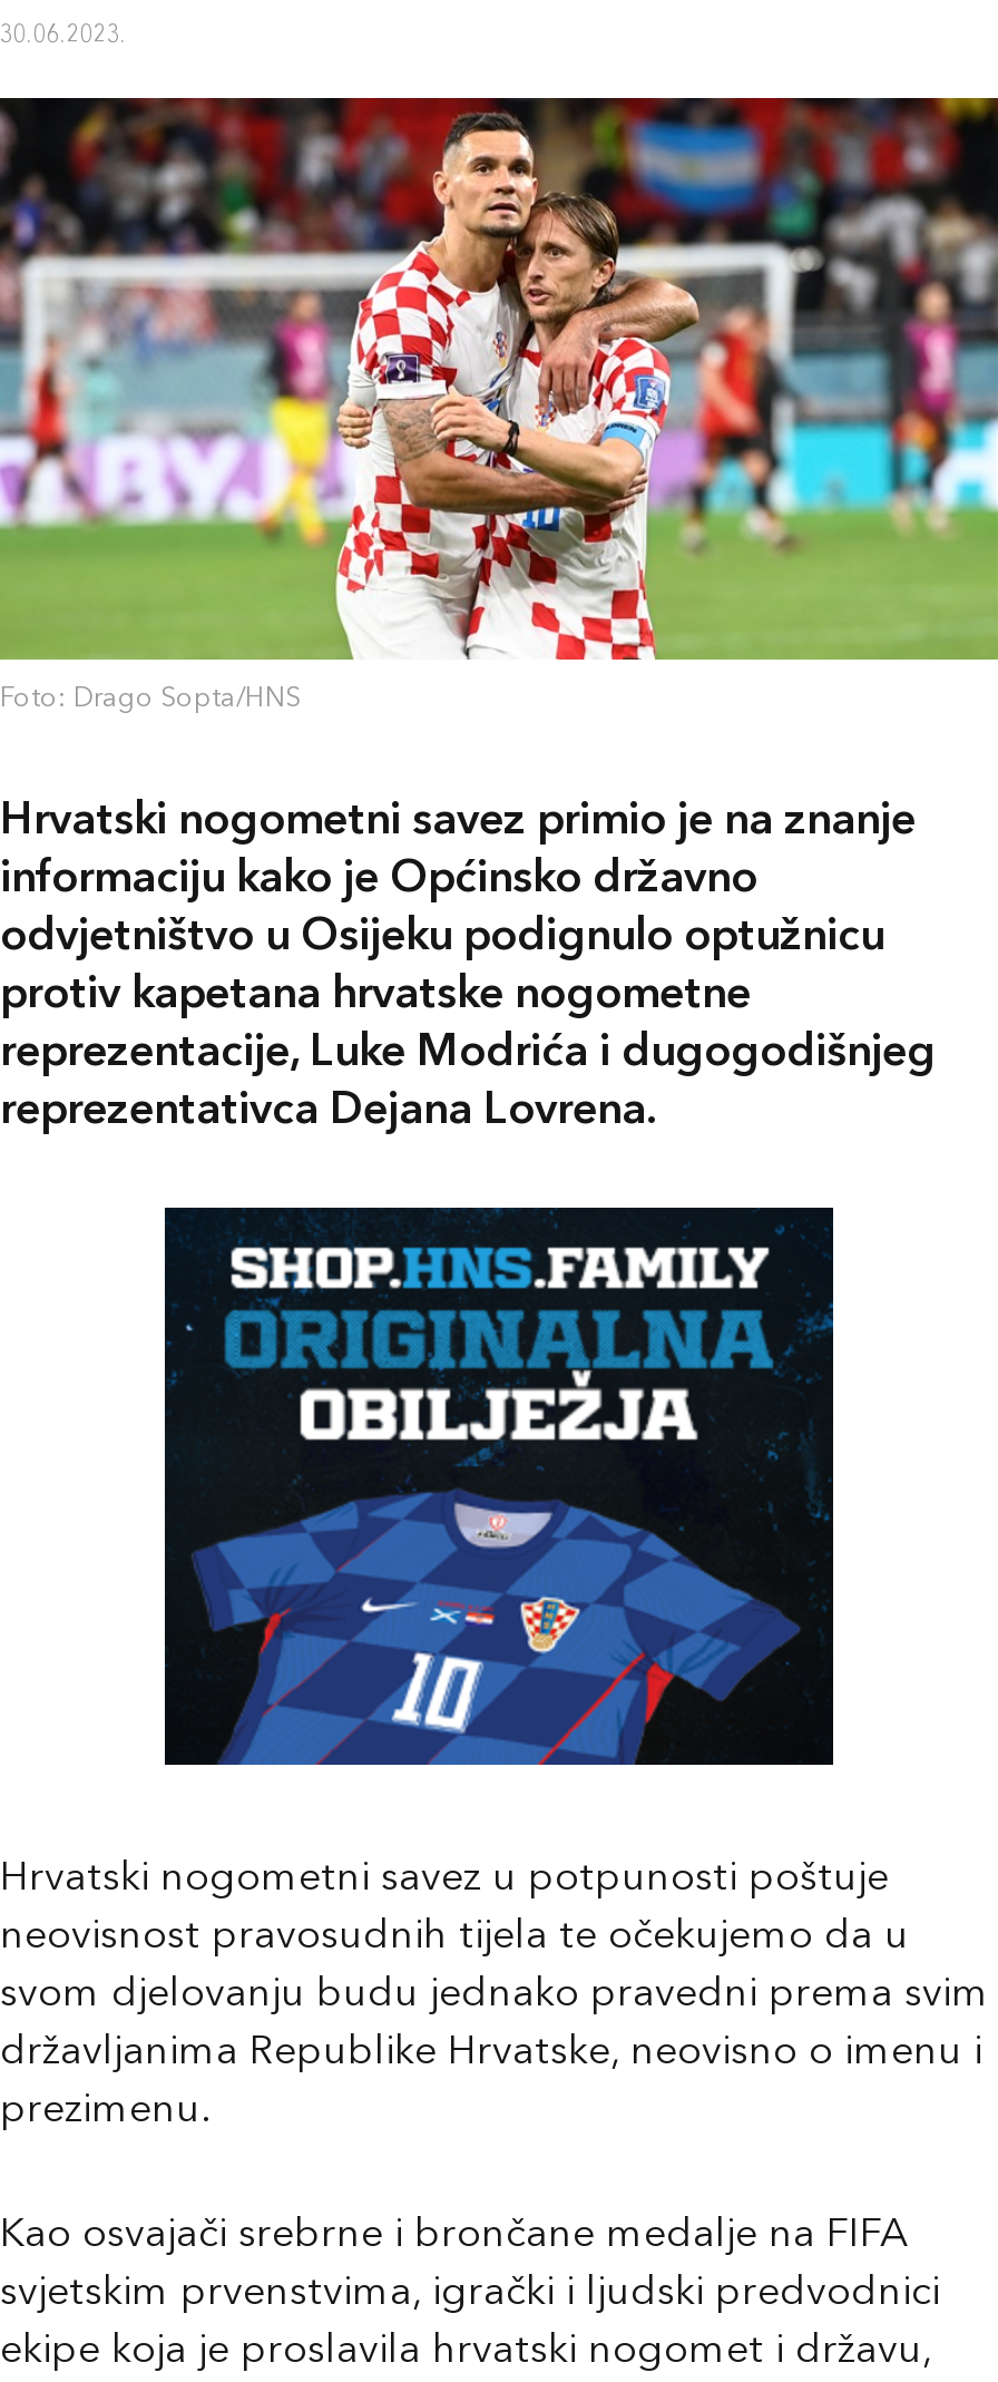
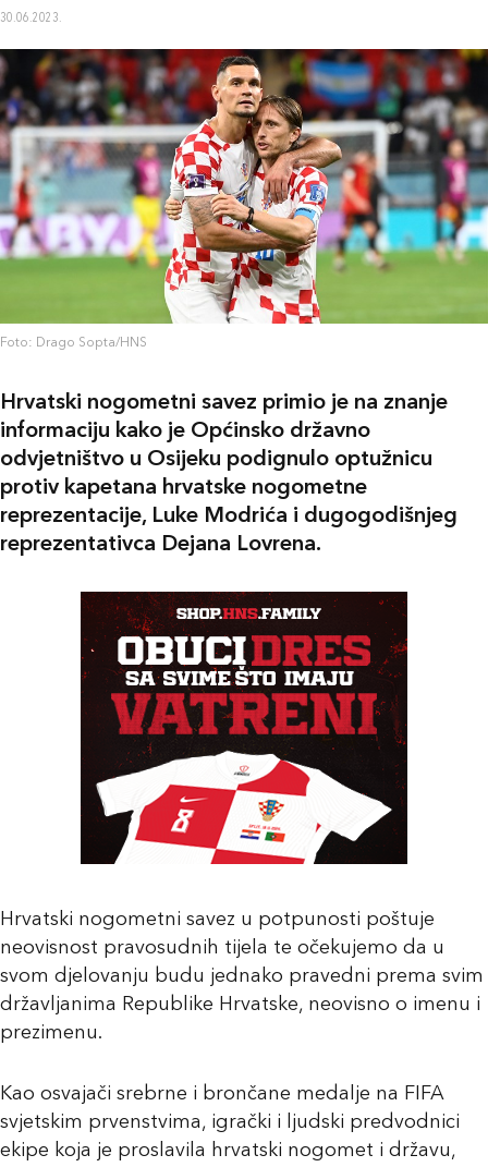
- [image]
+ [image]
